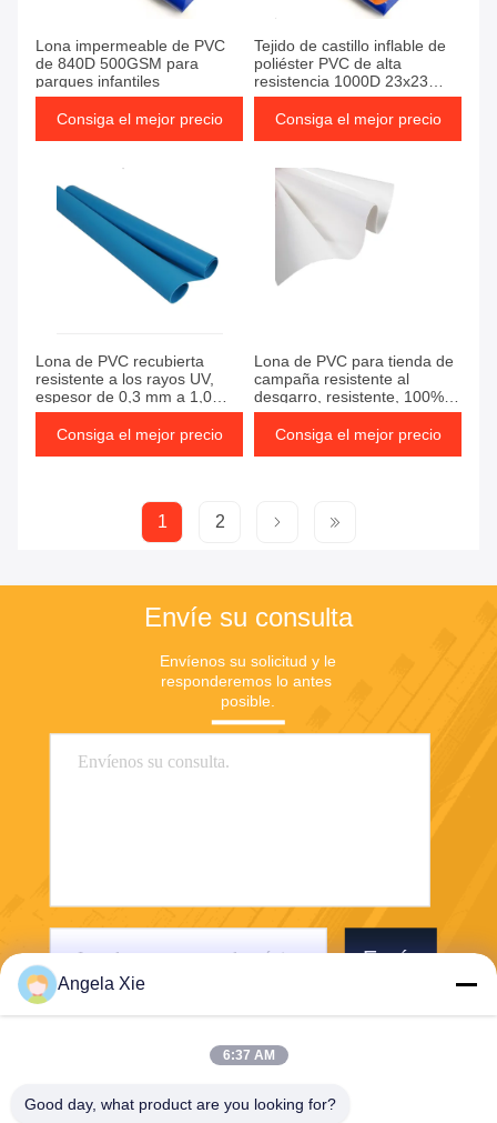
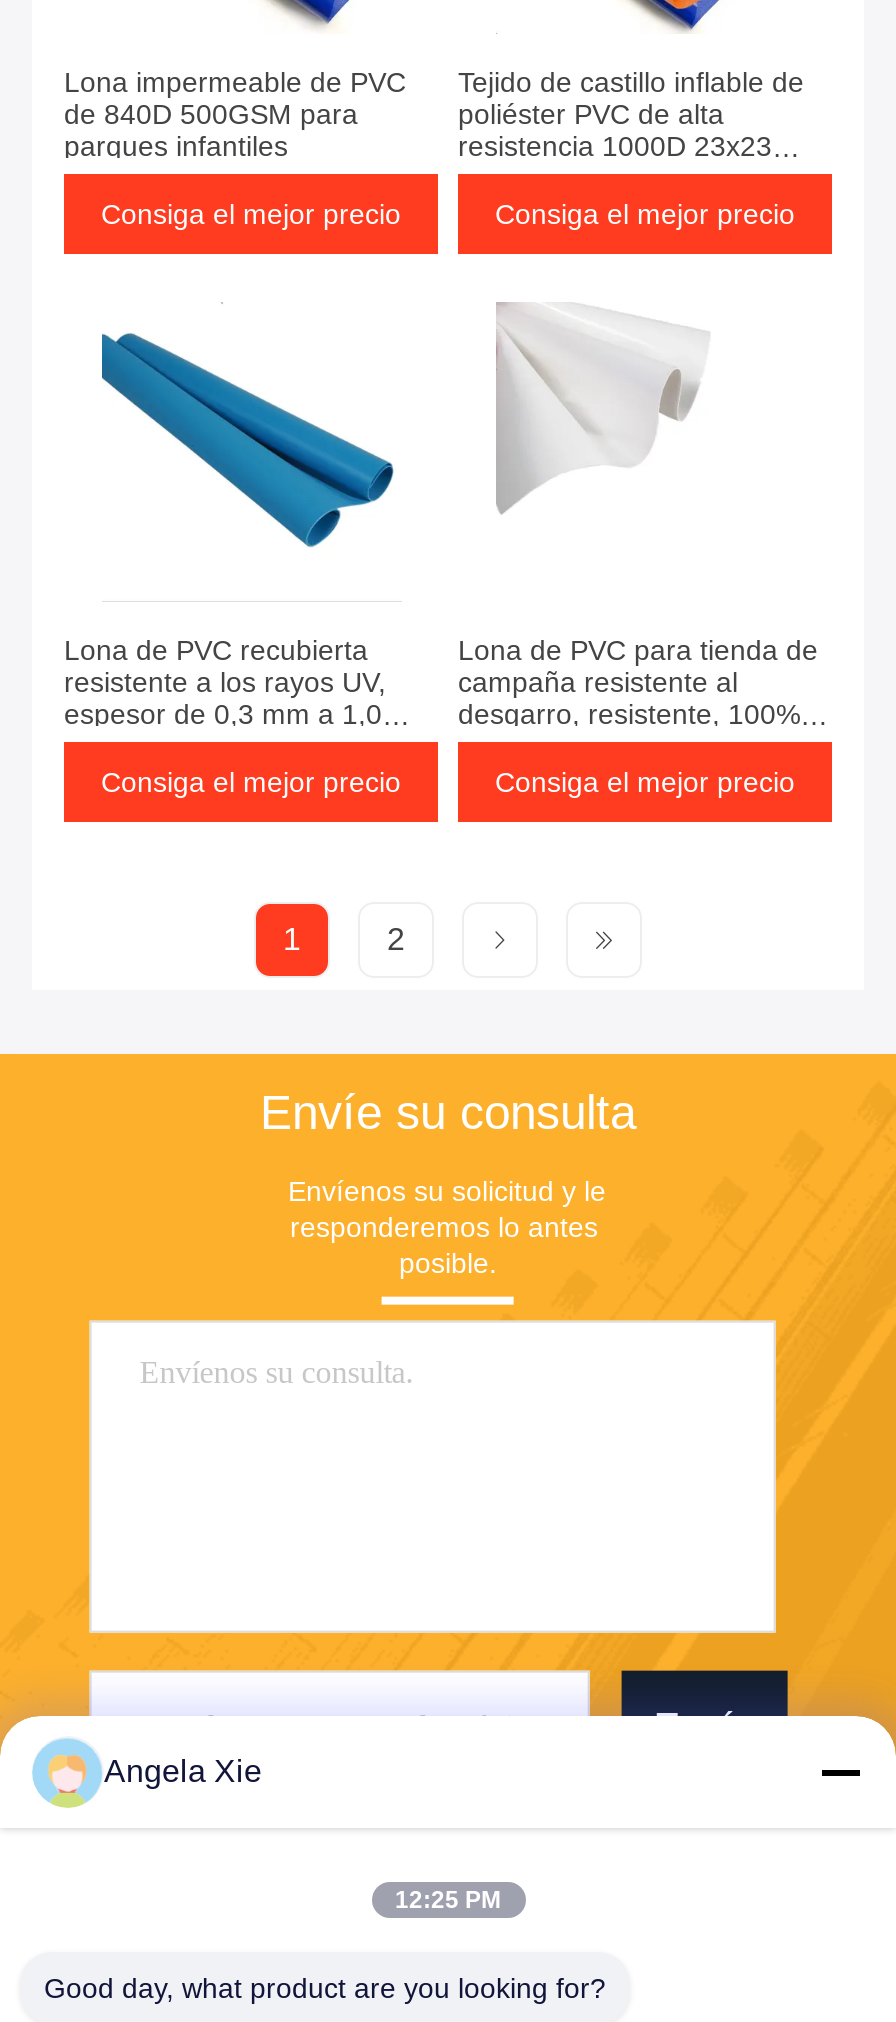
- 6:37 AM
+ 12:25 PM
